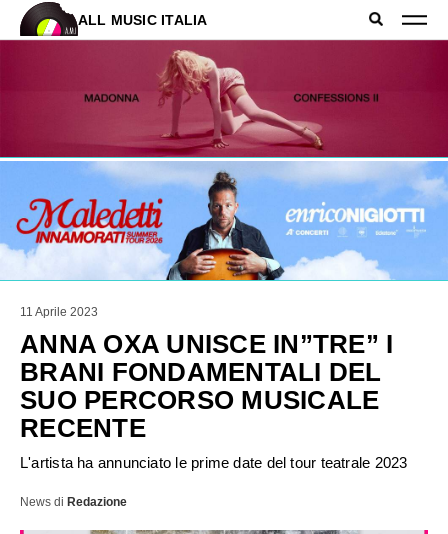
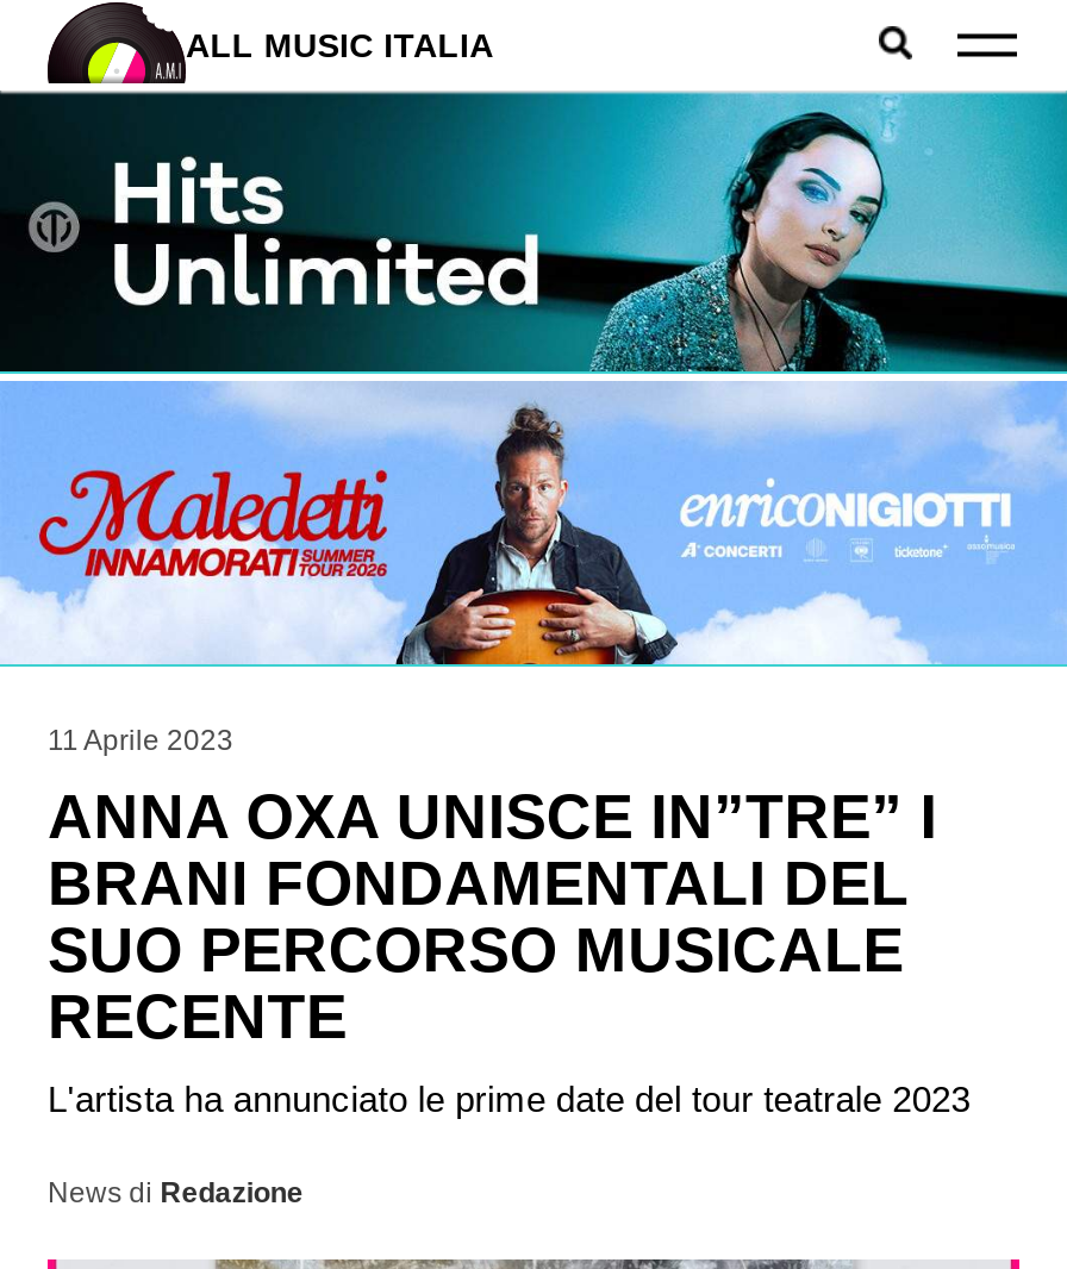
- [image]
+ [image]
